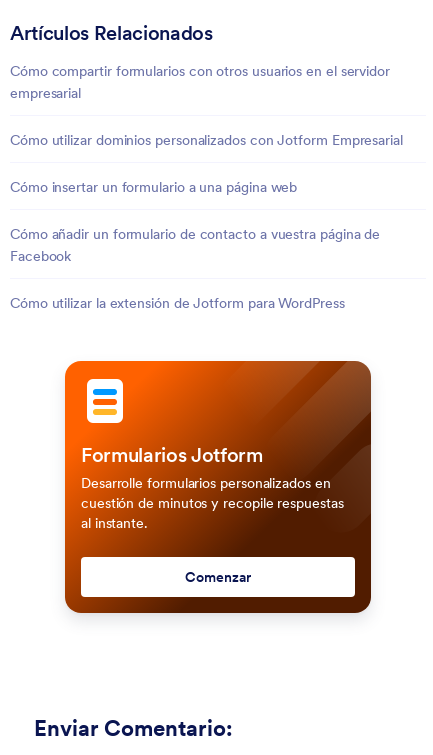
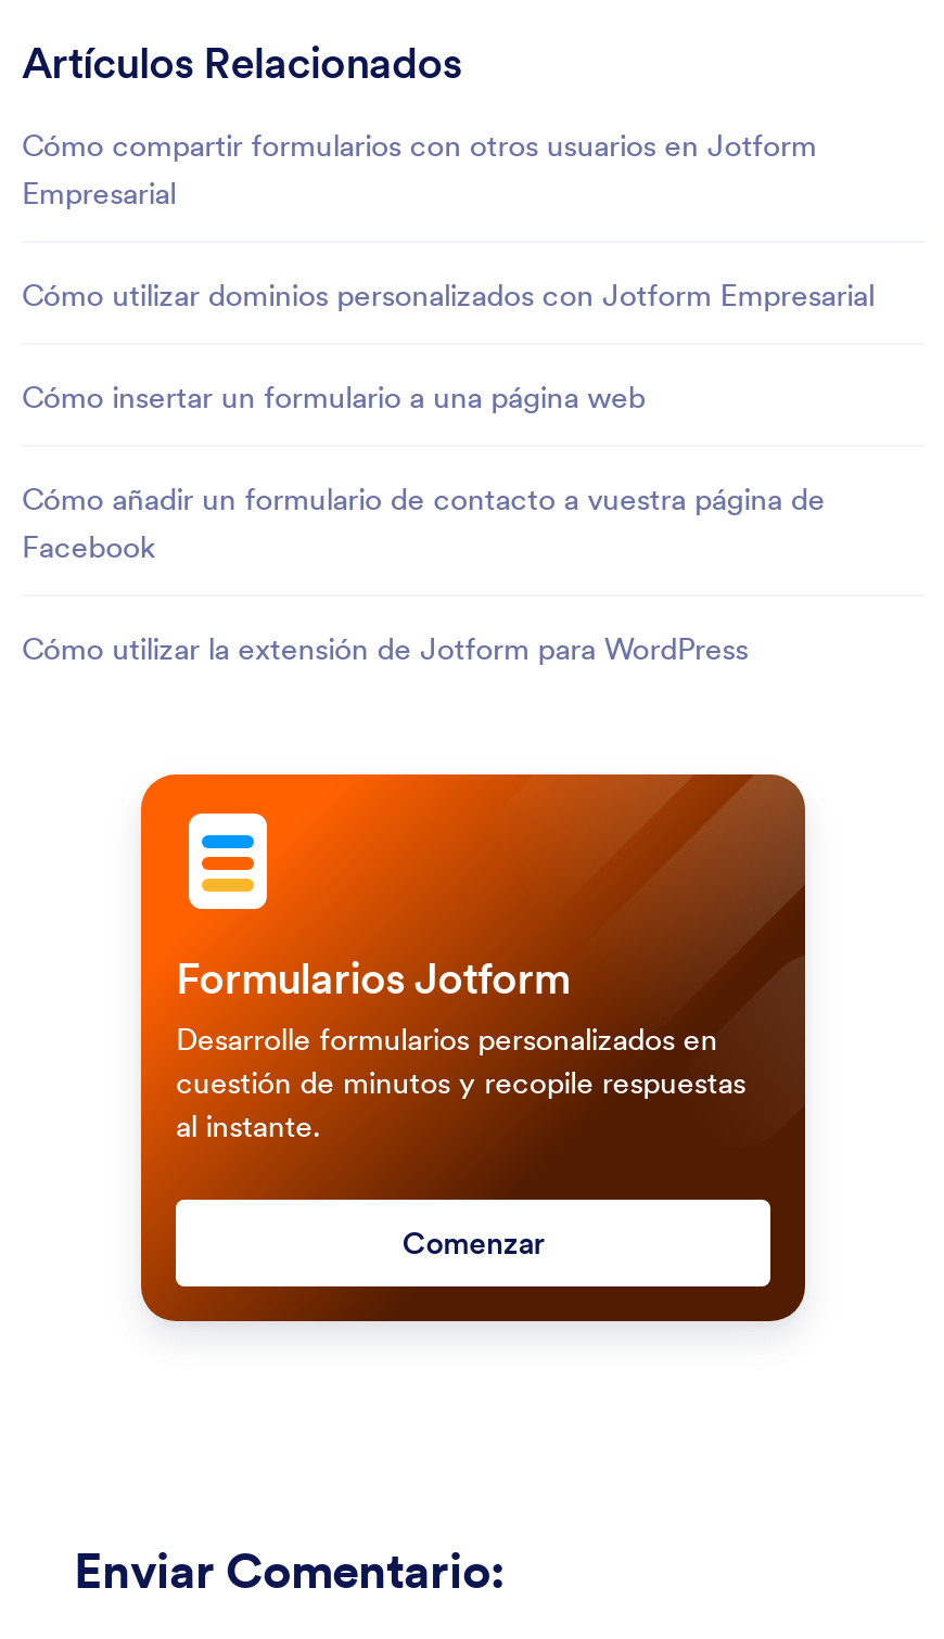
- Cómo compartir formularios con otros usuarios en el servidor
- empresarial
+ Cómo compartir formularios con otros usuarios en Jotform
+ Empresarial
